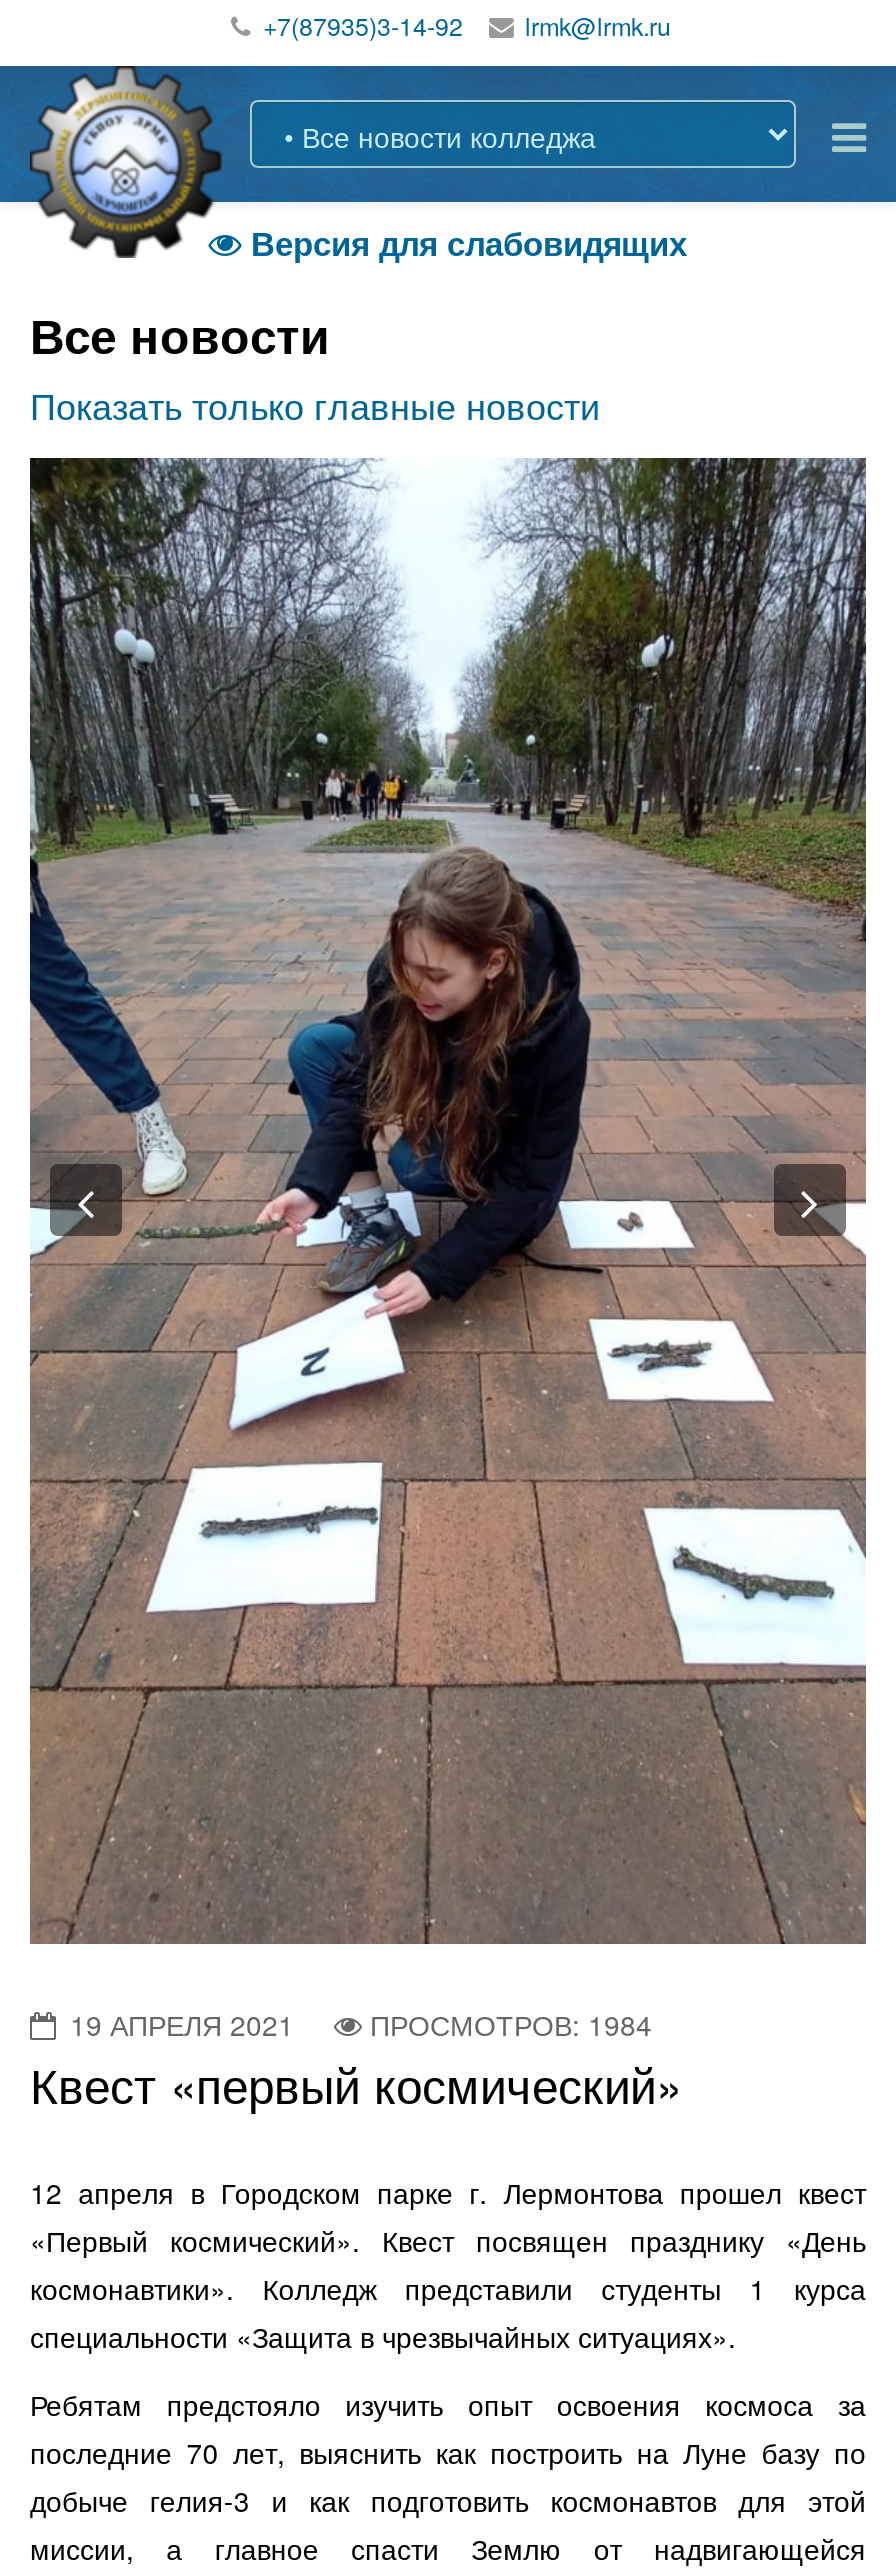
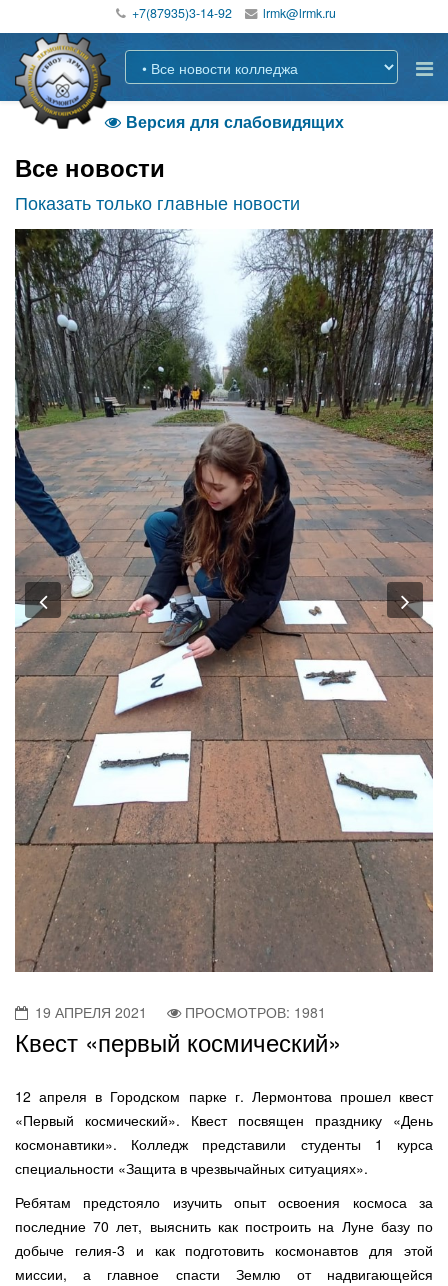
- 19 АПРЕЛЯ 2021 ПРОСМОТРОВ: 1984
+ 19 АПРЕЛЯ 2021 ПРОСМОТРОВ: 1981
